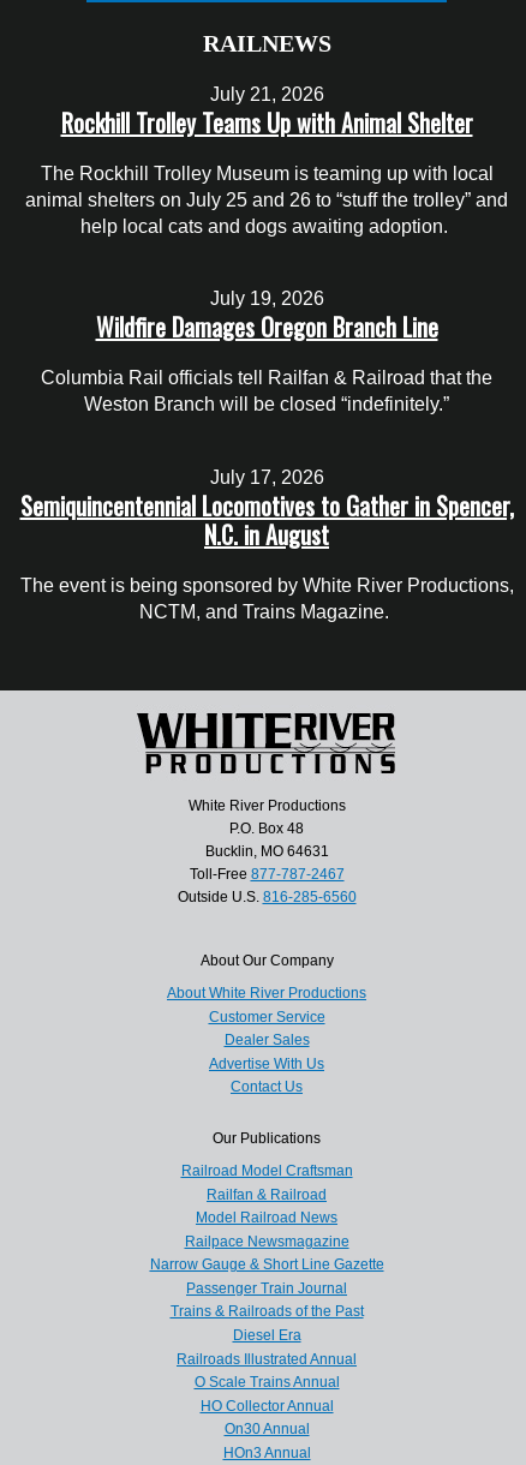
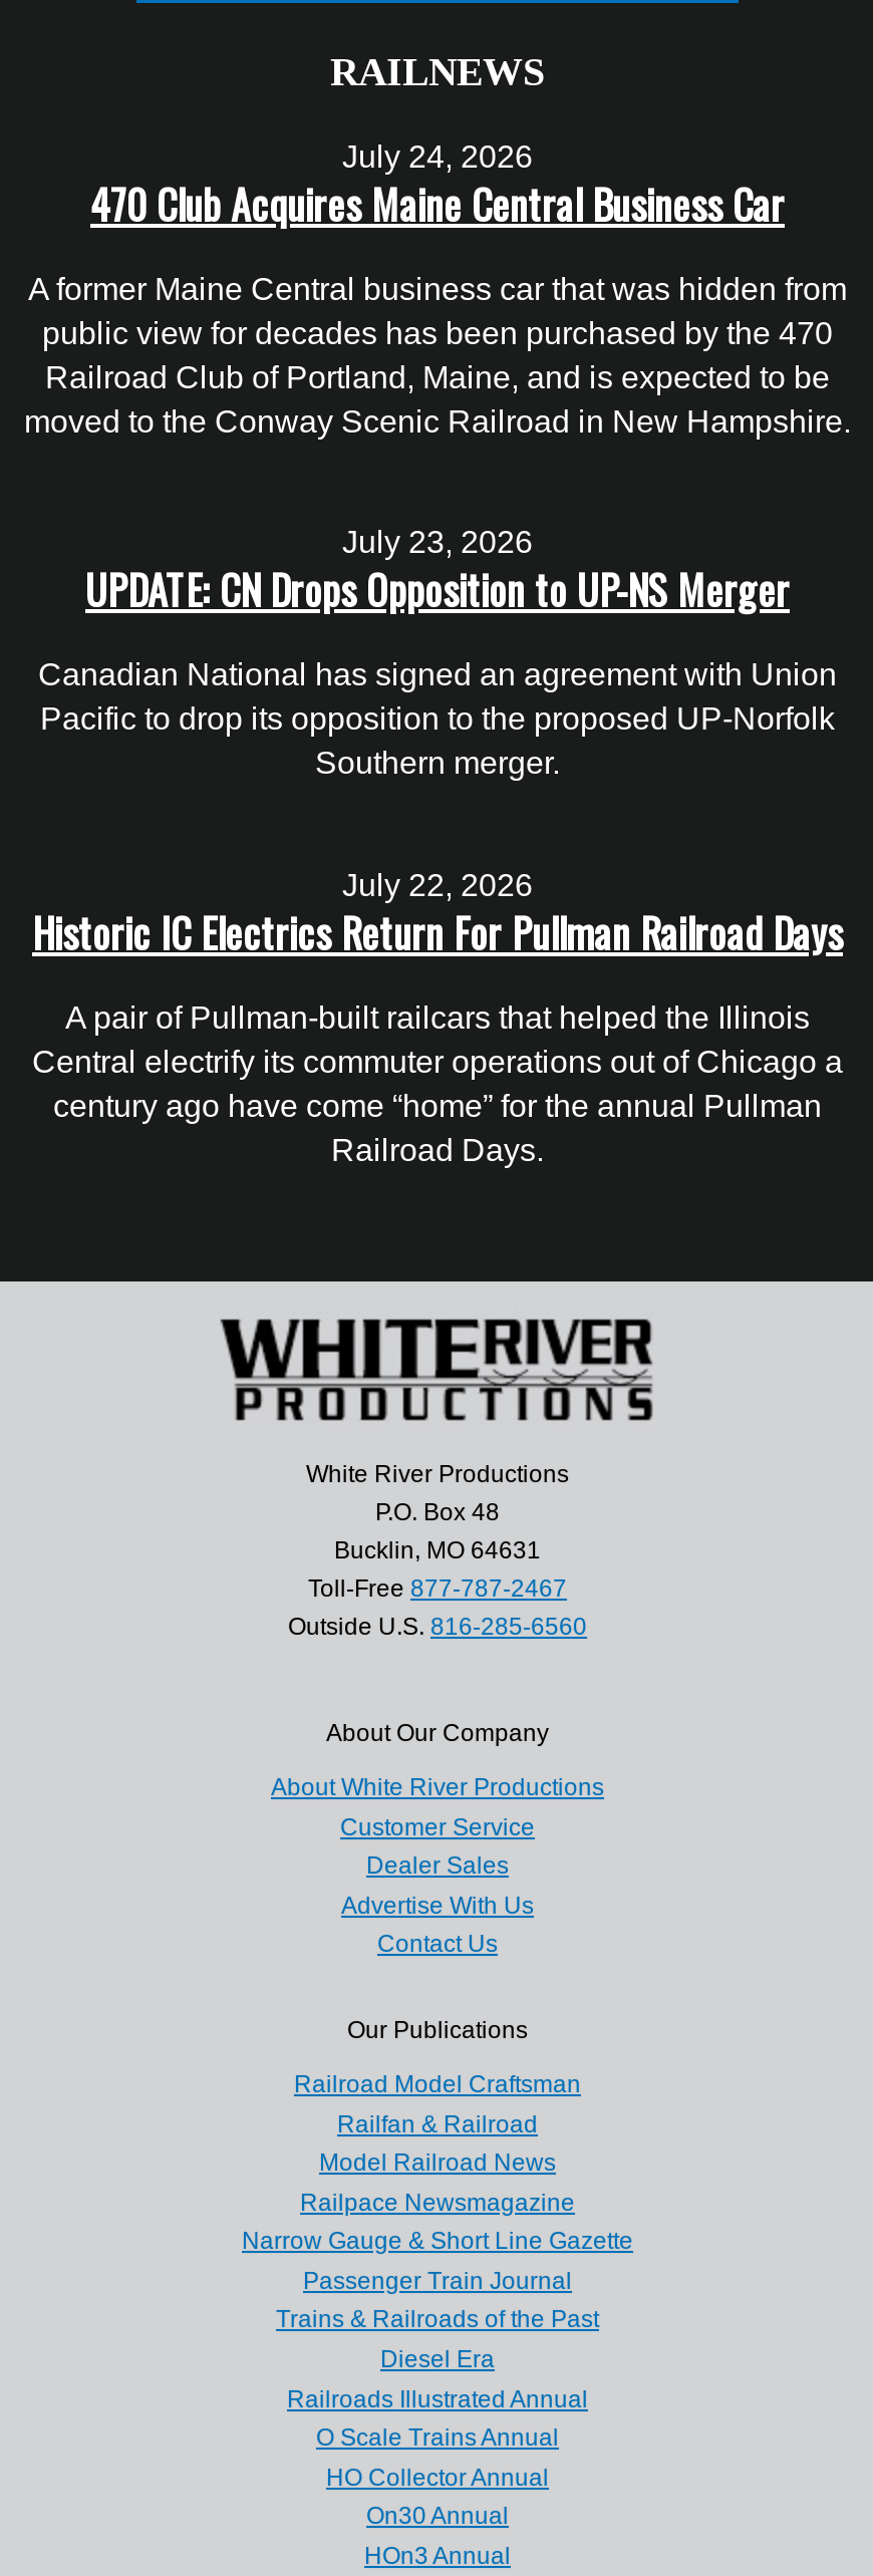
- July 21, 2026
- Rockhill Trolley Teams Up with Animal Shelter
+ July 24, 2026
+ 470 Club Acquires Maine Central Business Car

- The Rockhill Trolley Museum is teaming up with local
- animal shelters on July 25 and 26 to “stuff the trolley” and
- help local cats and dogs awaiting adoption.
+ A former Maine Central business car that was hidden from
+ public view for decades has been purchased by the 470
+ Railroad Club of Portland, Maine, and is expected to be
+ moved to the Conway Scenic Railroad in New Hampshire.

- July 19, 2026
- Wildfire Damages Oregon Branch Line
+ July 23, 2026
+ UPDATE: CN Drops Opposition to UP-NS Merger

- Columbia Rail officials tell Railfan & Railroad that the
- Weston Branch will be closed “indefinitely.”
+ Canadian National has signed an agreement with Union
+ Pacific to drop its opposition to the proposed UP-Norfolk
+ Southern merger.

- July 17, 2026
- Semiquincentennial Locomotives to Gather in Spencer,
- N.C. in August
+ July 22, 2026
+ Historic IC Electrics Return For Pullman Railroad Days

- The event is being sponsored by White River Productions,
- NCTM, and Trains Magazine.
+ A pair of Pullman-built railcars that helped the Illinois
+ Central electrify its commuter operations out of Chicago a
+ century ago have come “home” for the annual Pullman
+ Railroad Days.
